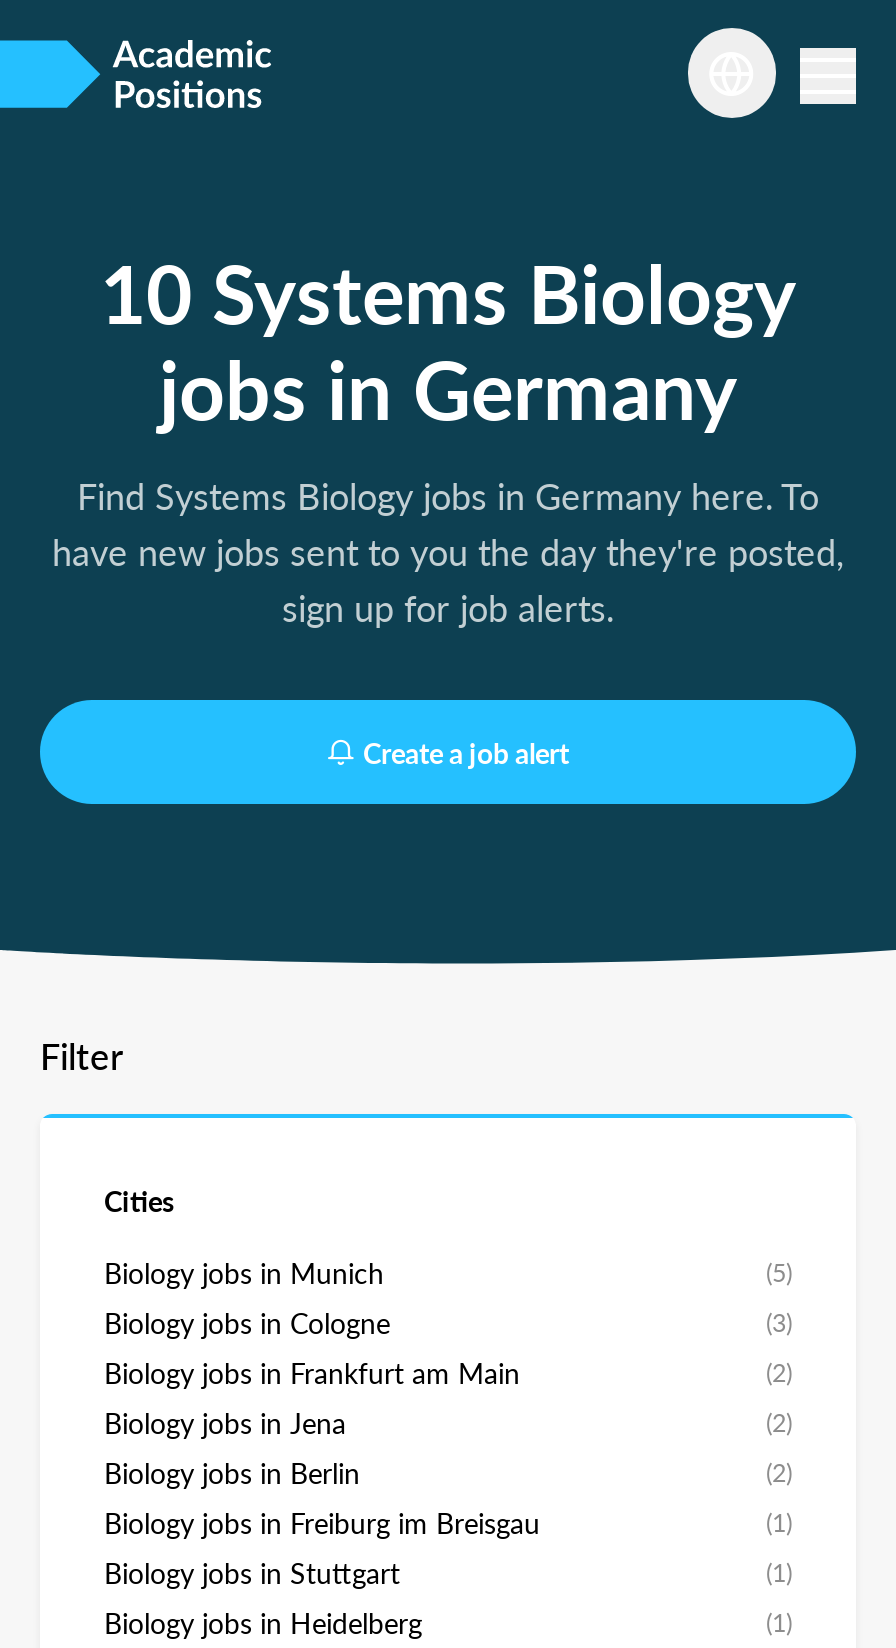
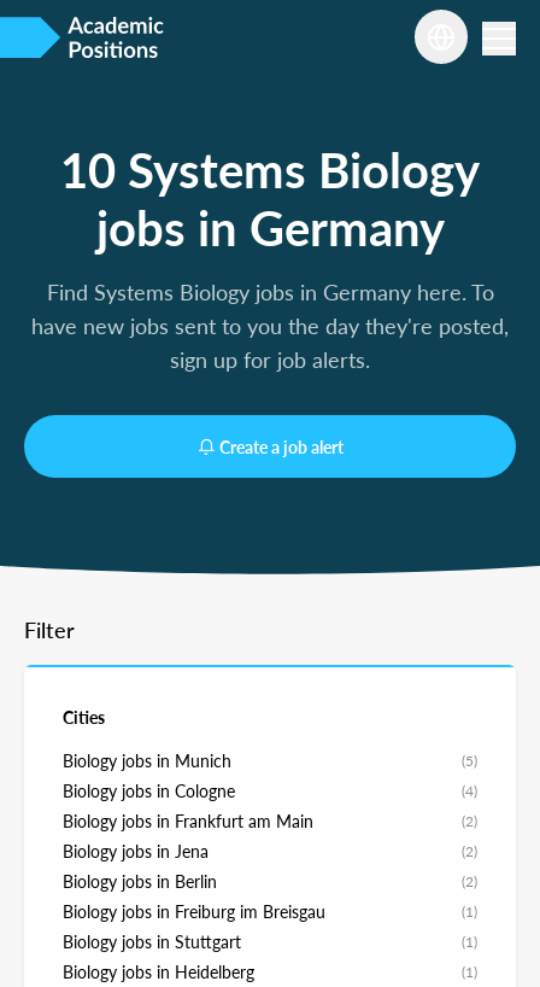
- (3)
+ (4)
